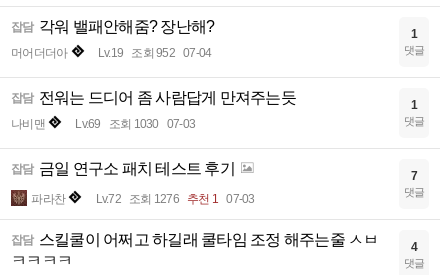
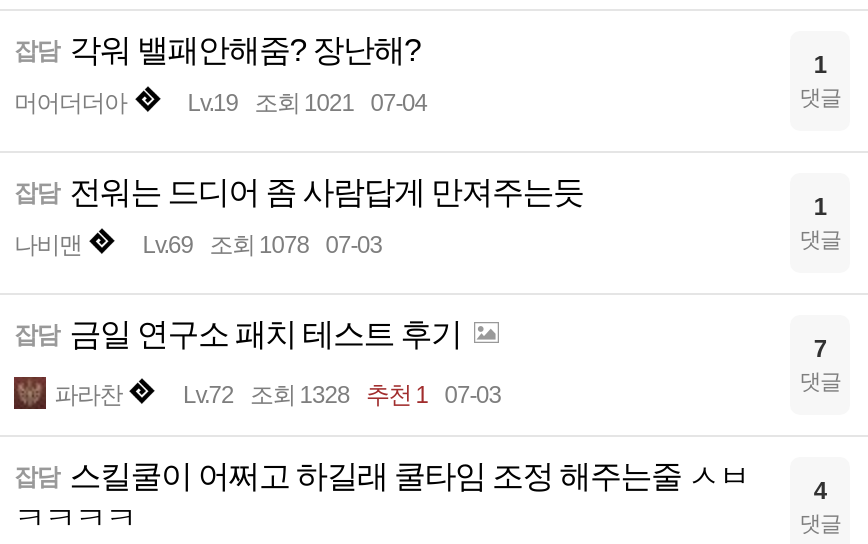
- Lv.19 조회 952 07-04
+ Lv.19 조회 1021 07-04

- Lv.69 조회 1030 07-03
+ Lv.69 조회 1078 07-03

- Lv.72 조회 1276 추천 1 07-03
+ Lv.72 조회 1328 추천 1 07-03
